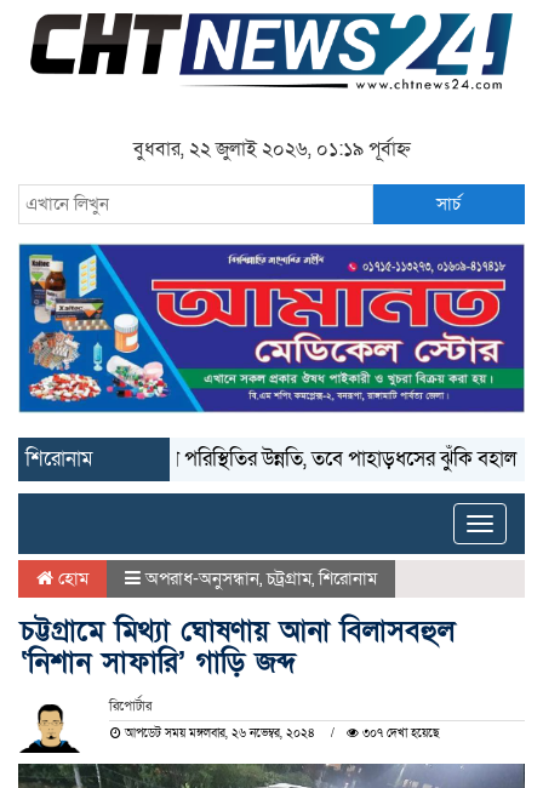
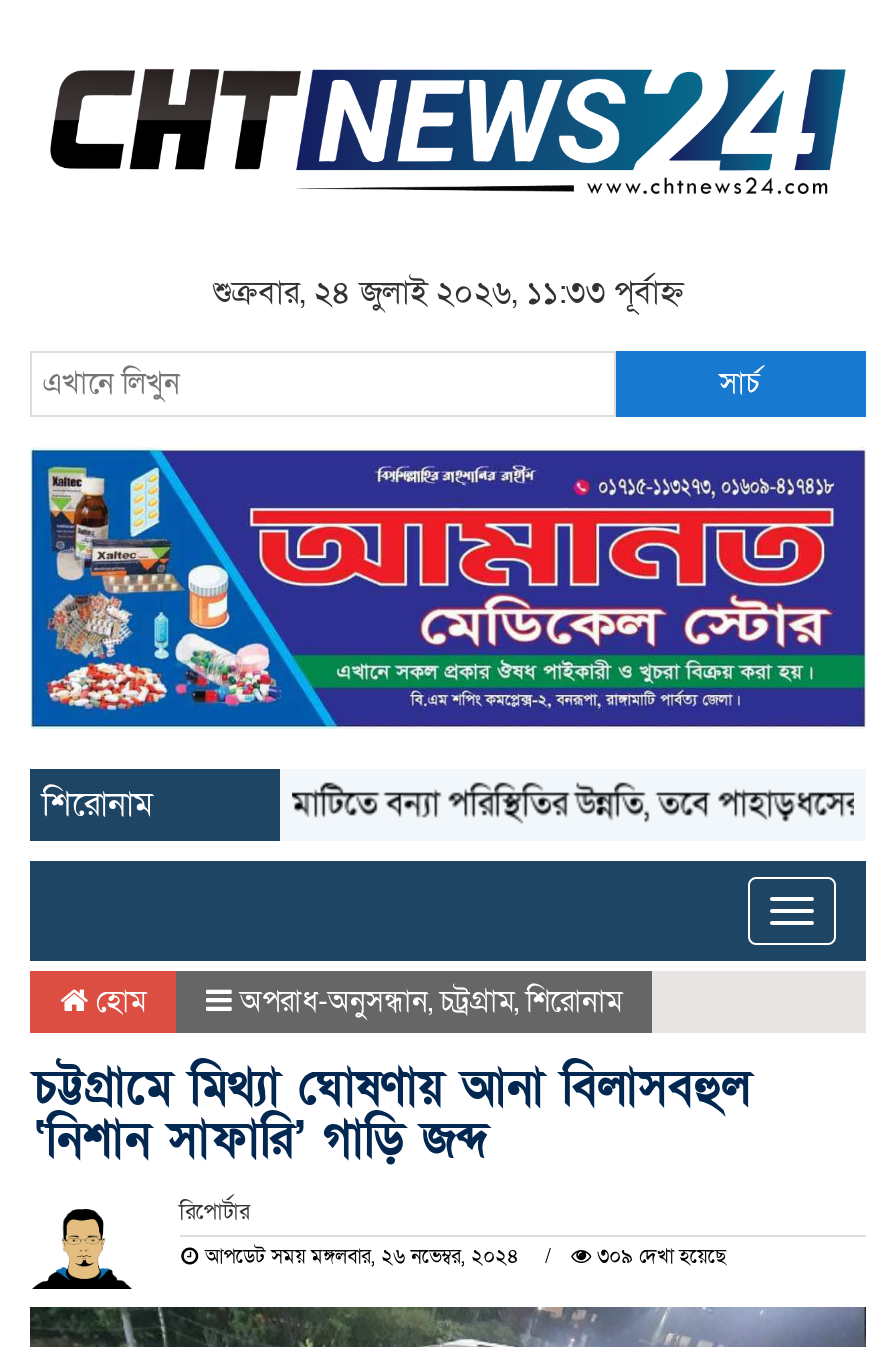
- বুধবার, ২২ জুলাই ২০২৬, ০১:১৯ পূর্বাহ্ন
+ শুক্রবার, ২৪ জুলাই ২০২৬, ১১:৩৩ পূর্বাহ্ন

- ৩০৭ দেখা হয়েছে
+ ৩০৯ দেখা হয়েছে
